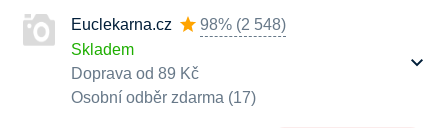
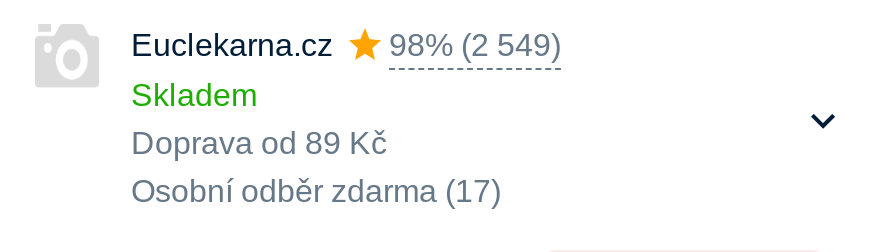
- Euclekarna.cz 98% (2 548)
+ Euclekarna.cz 98% (2 549)
